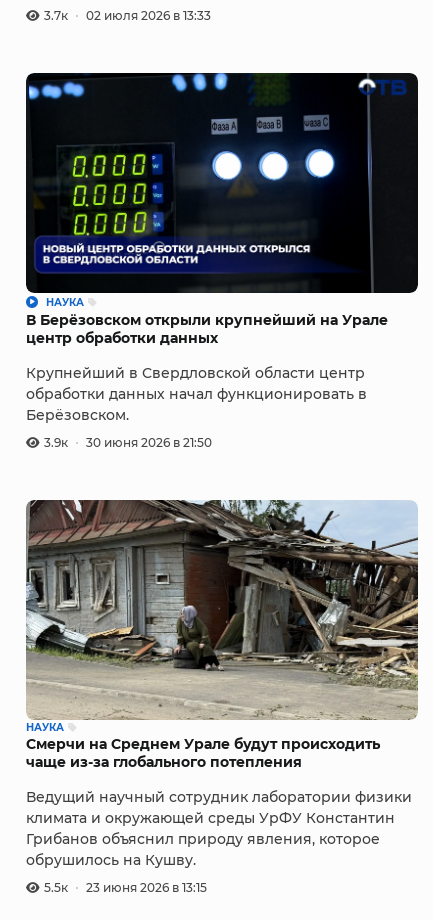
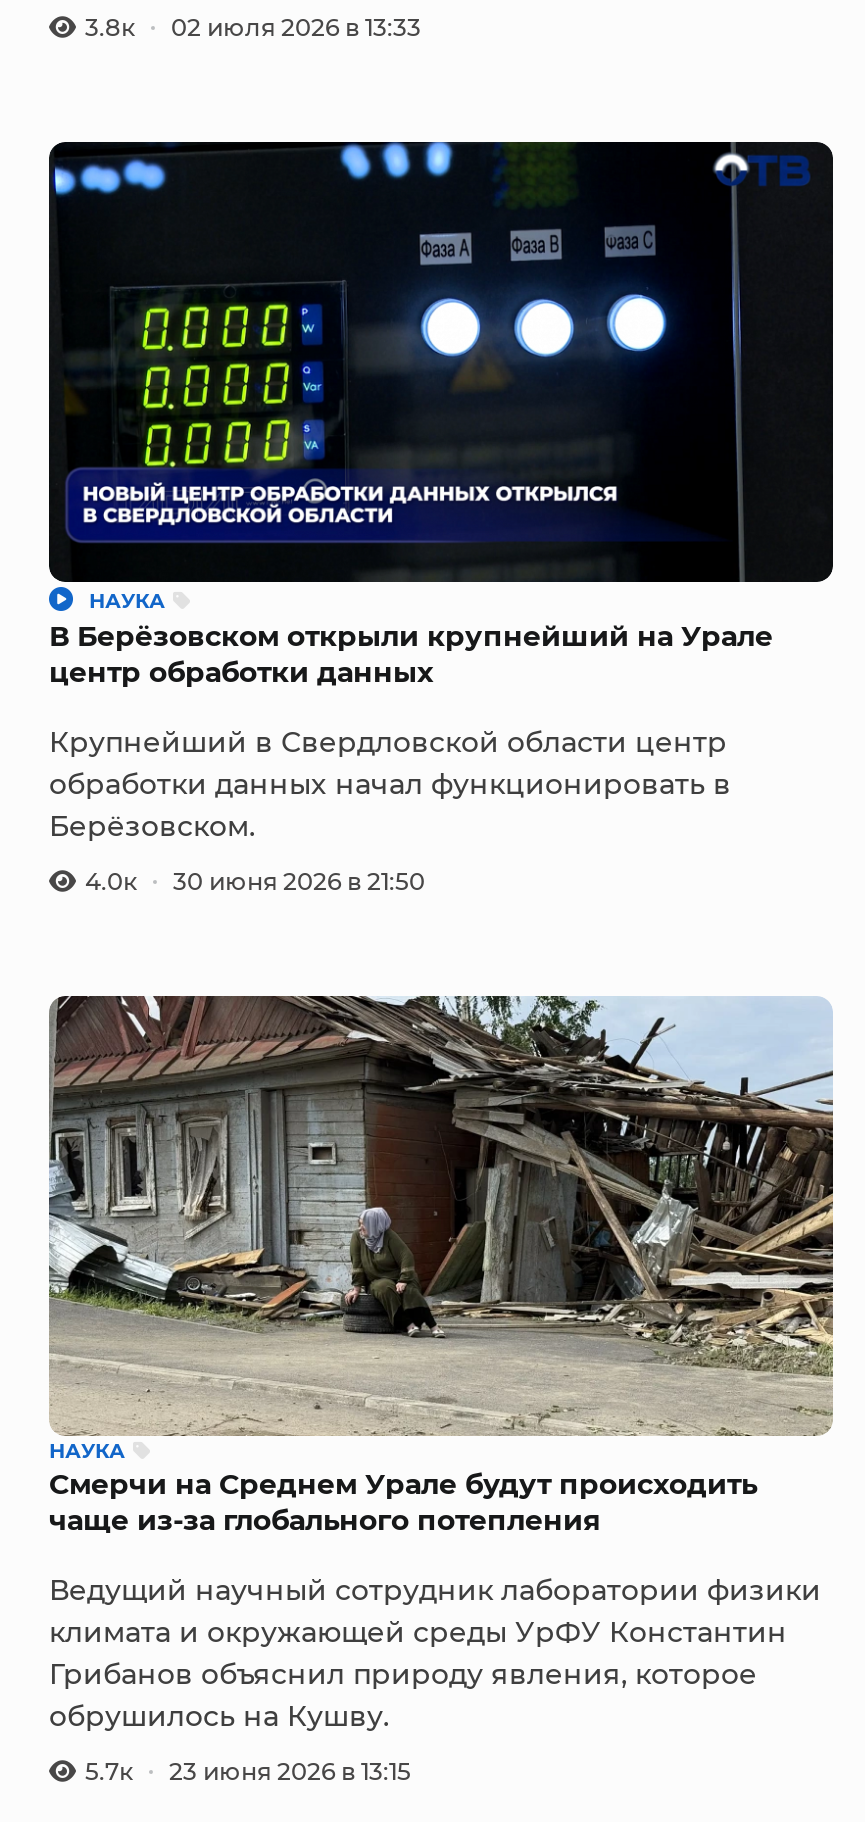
- 3.7к 02 июля 2026 в 13:33
+ 3.8к 02 июля 2026 в 13:33

- 3.9к 30 июня 2026 в 21:50
+ 4.0к 30 июня 2026 в 21:50

- 5.5к
+ 5.7к
